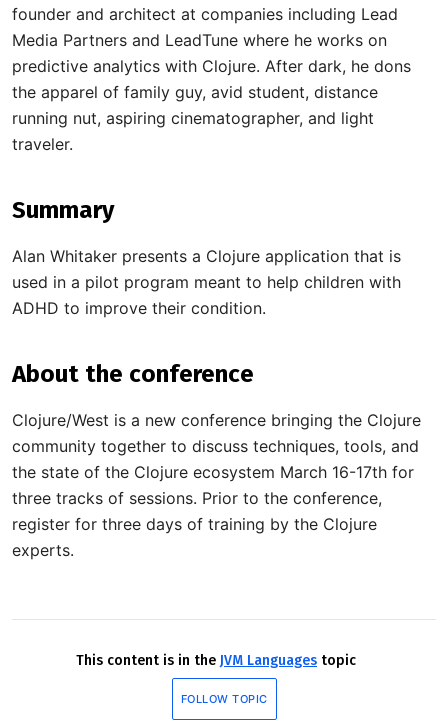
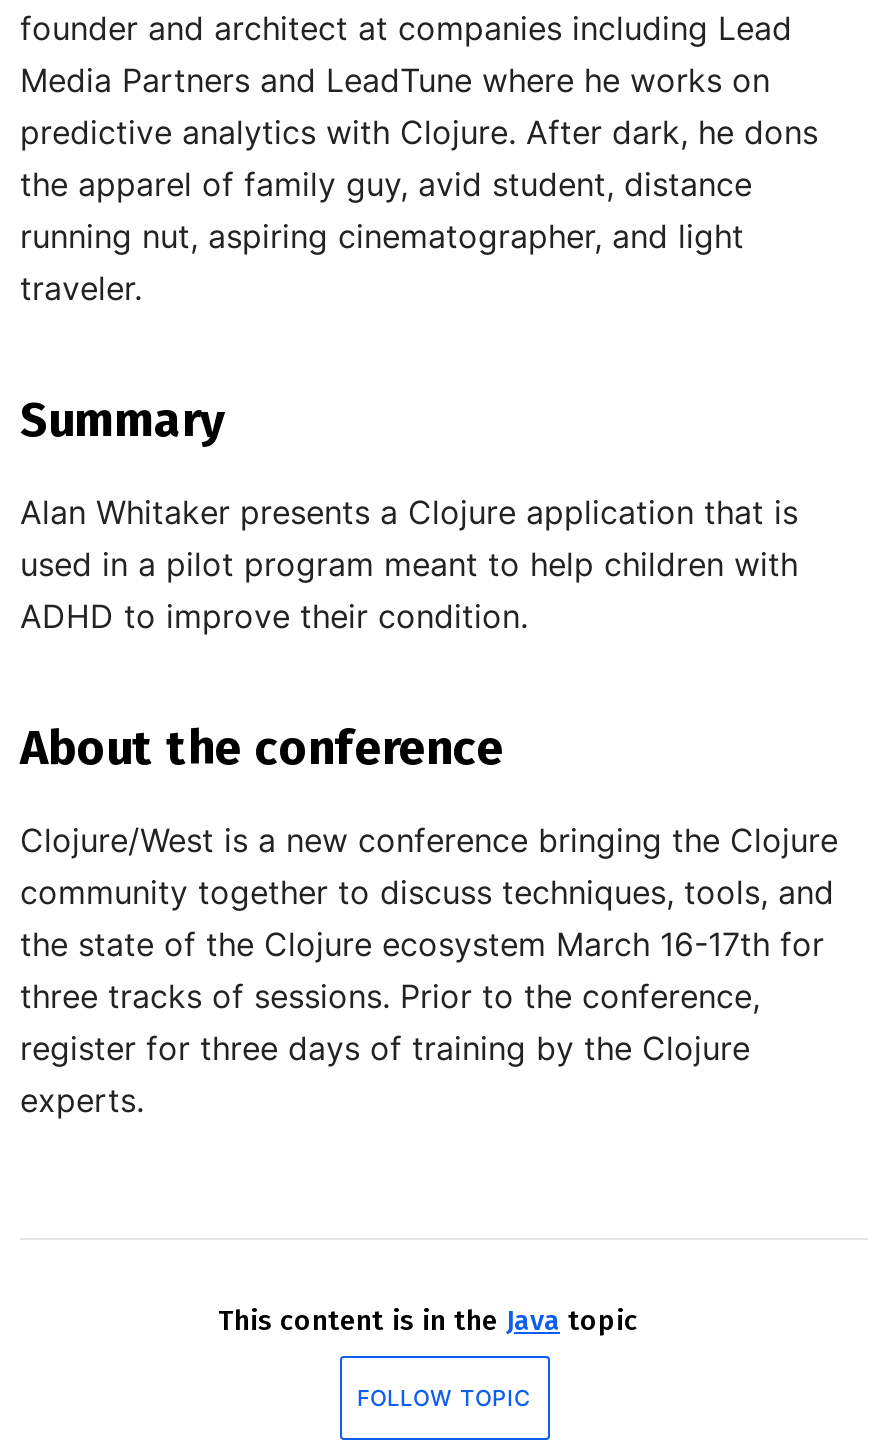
- This content is in the JVM Languages topic
+ This content is in the Java topic
